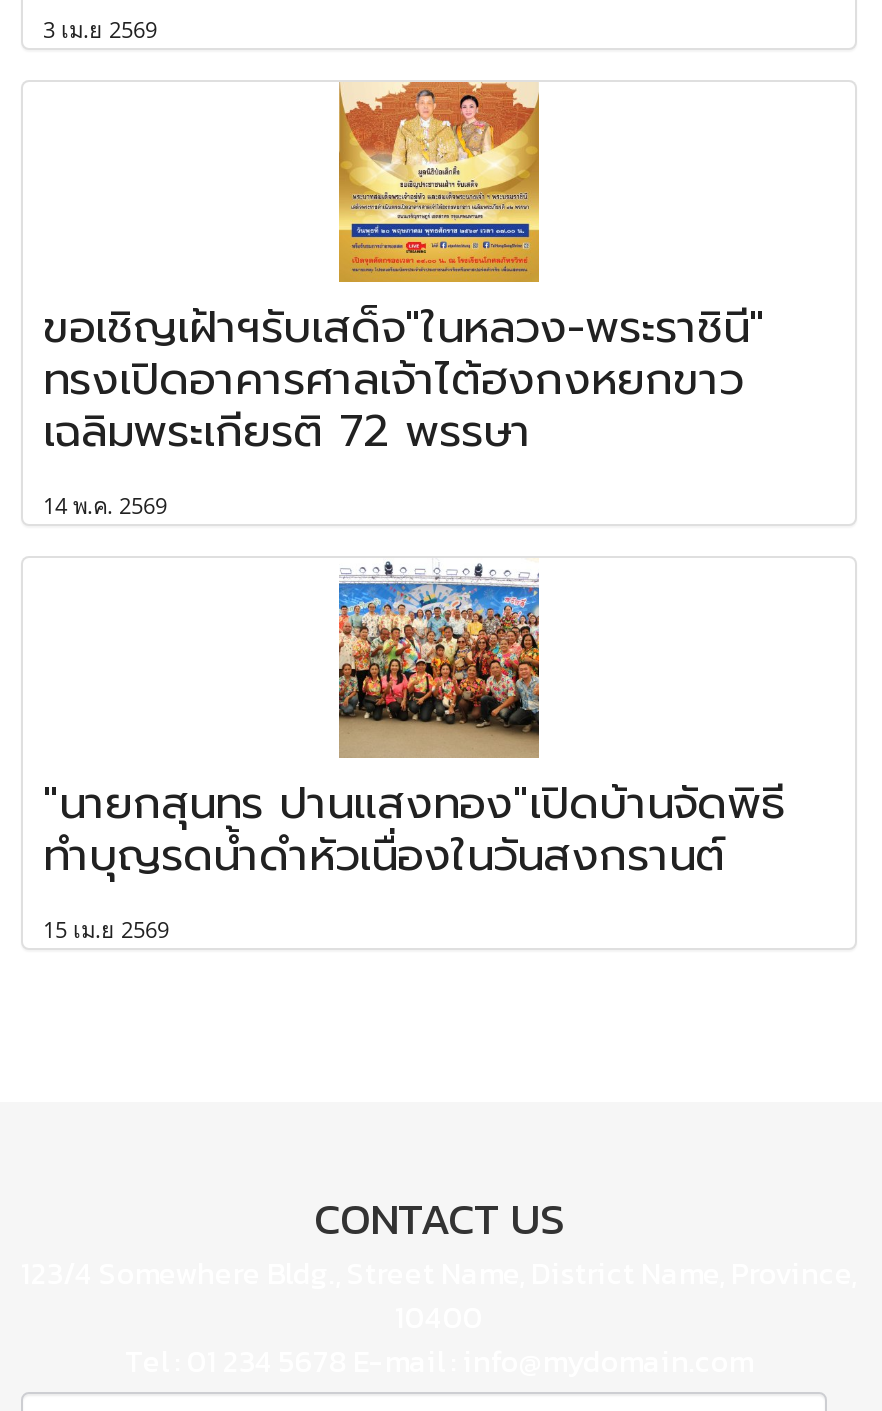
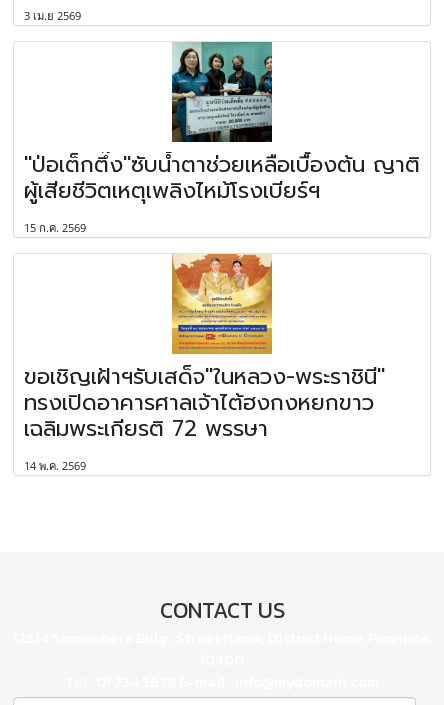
+ [image]
+ "ป่อเต็กตึ๊ง"ซับน้ำตาช่วยเหลือเบื้องต้น ญาติ
+ ผู้เสียชีวิตเหตุเพลิงไหม้โรงเบียร์ฯ
+ 15 ก.ค. 2569

moved down: [image] | ขอเชิญเฝ้าฯรับเสด็จ"ในหลวง-พระราชินี" | ทรงเปิดอาคารศาลเจ้าไต้ฮงกงหยกขาว | เฉลิมพระเกียรติ 72 พรรษา | 14 พ.ค. 2569

- [image]
- "นายกสุนทร ปานแสงทอง"เปิดบ้านจัดพิธี
- ทำบุญรดน้ำดำหัวเนื่องในวันสงกรานต์
- 15 เม.ย 2569
